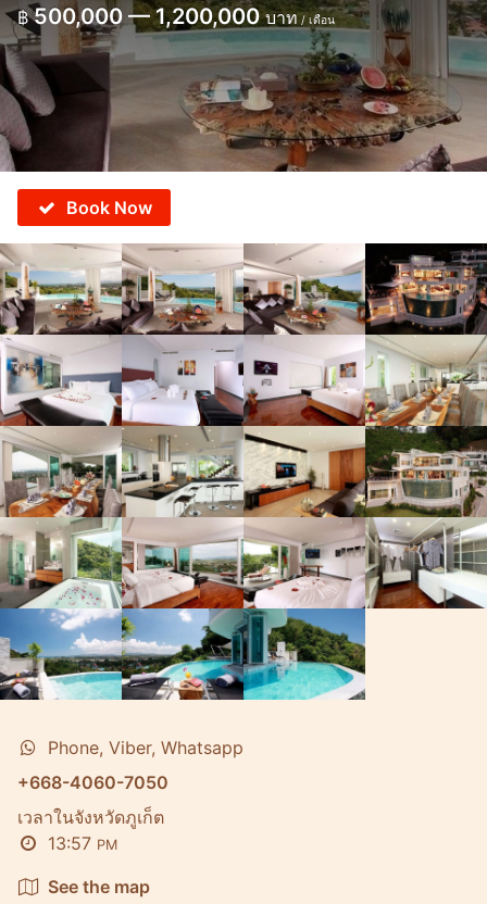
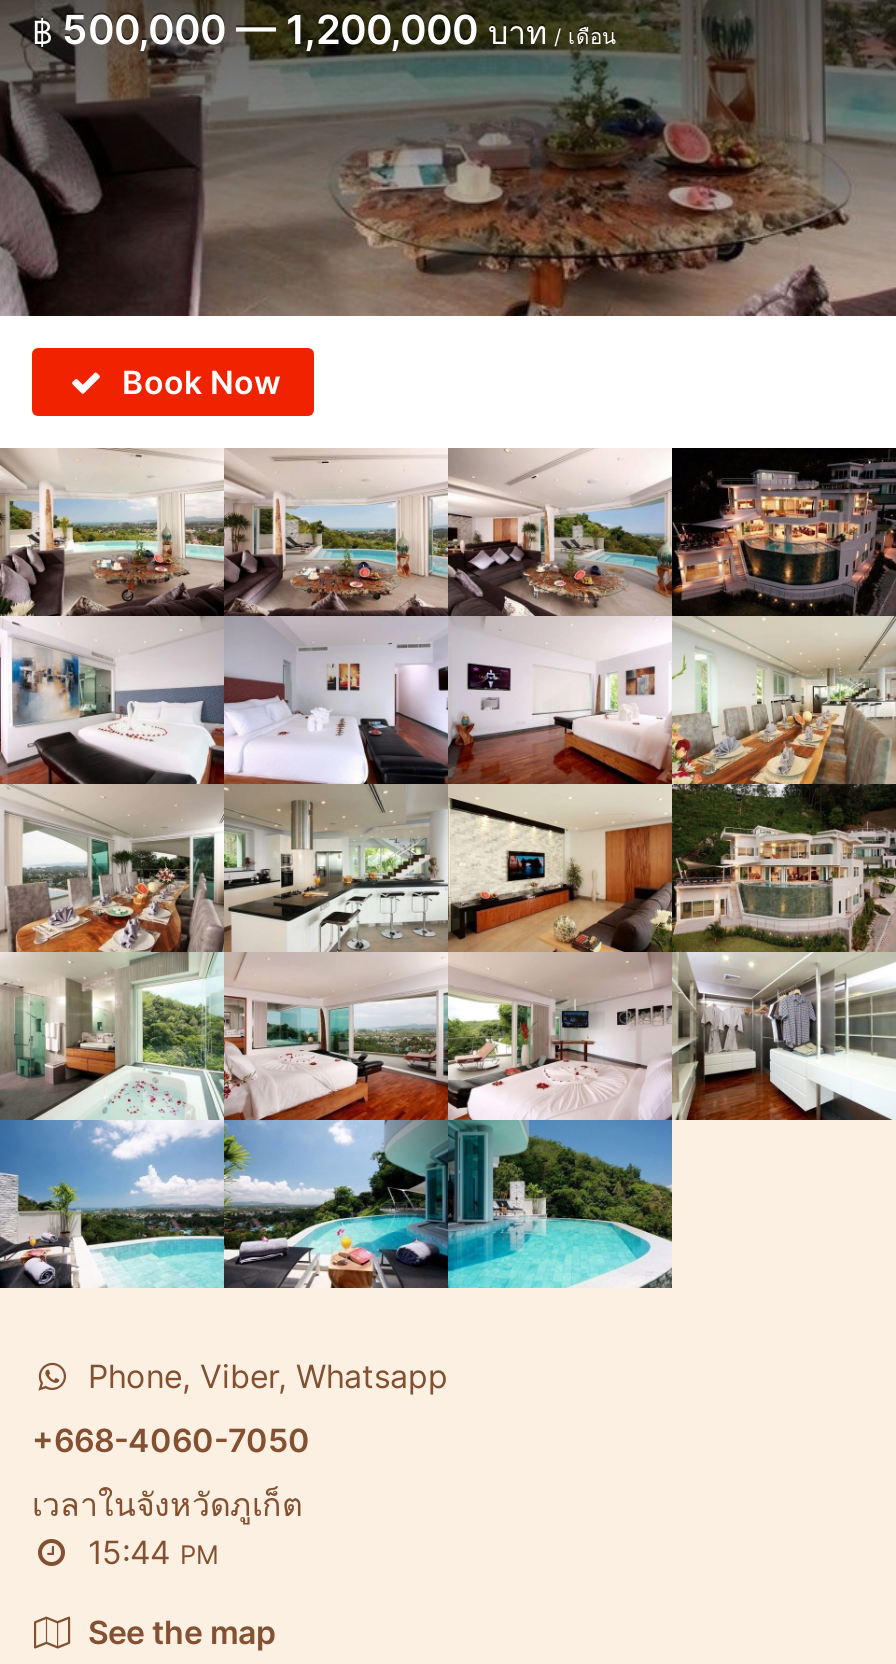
- 13:57 PM
+ 15:44 PM
